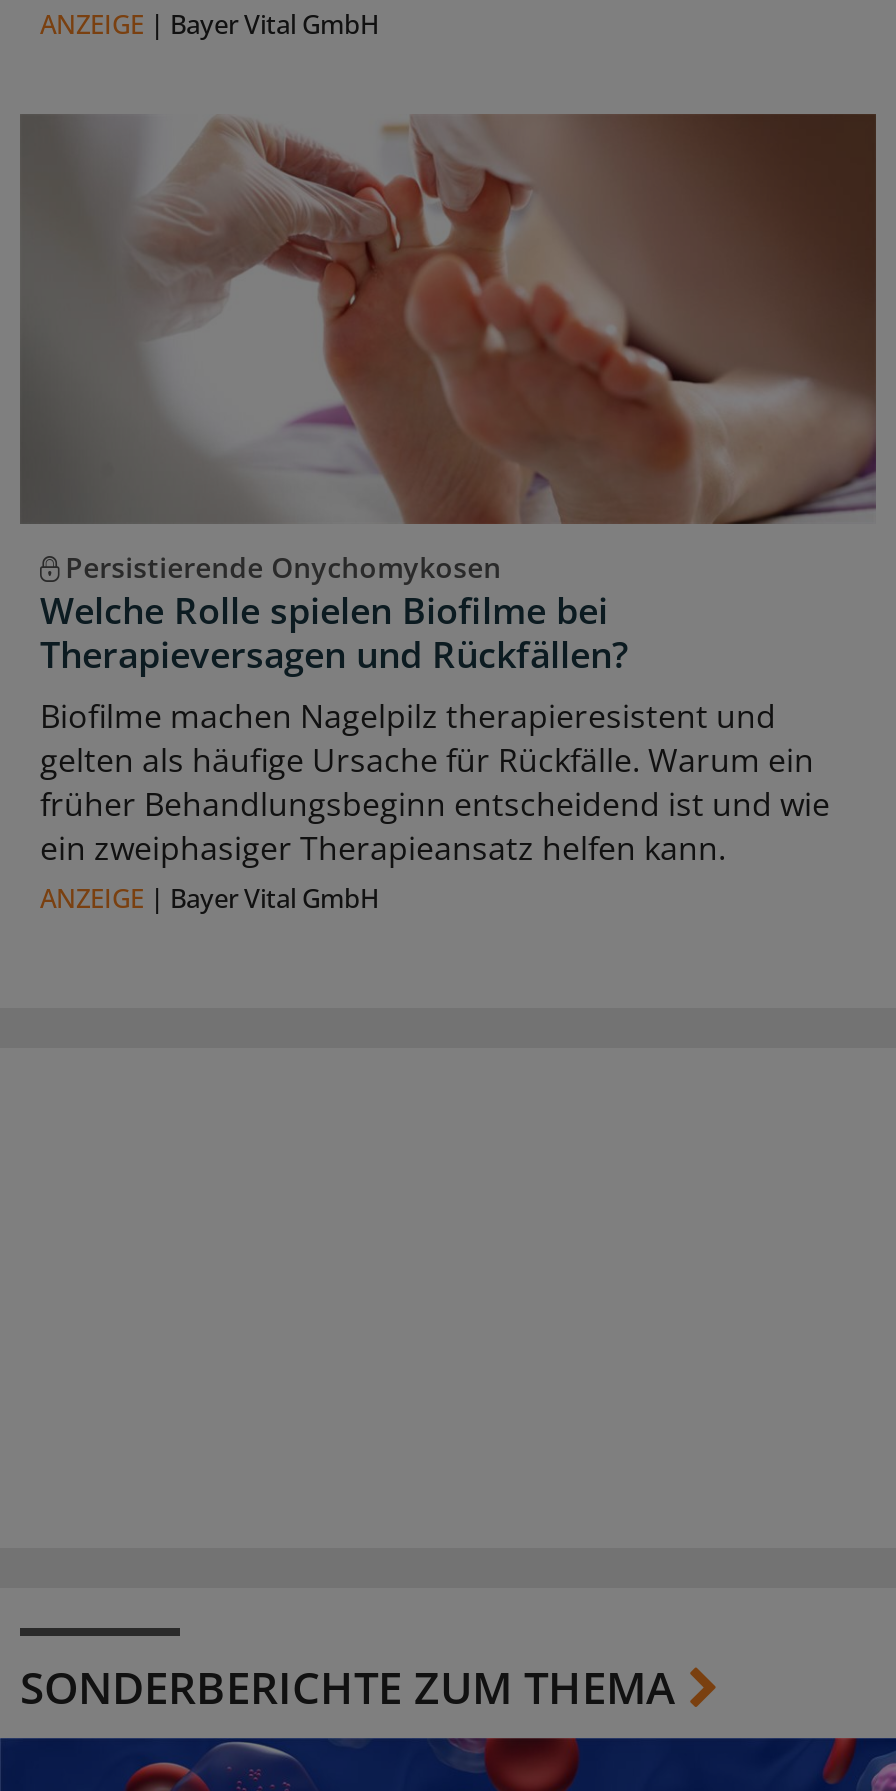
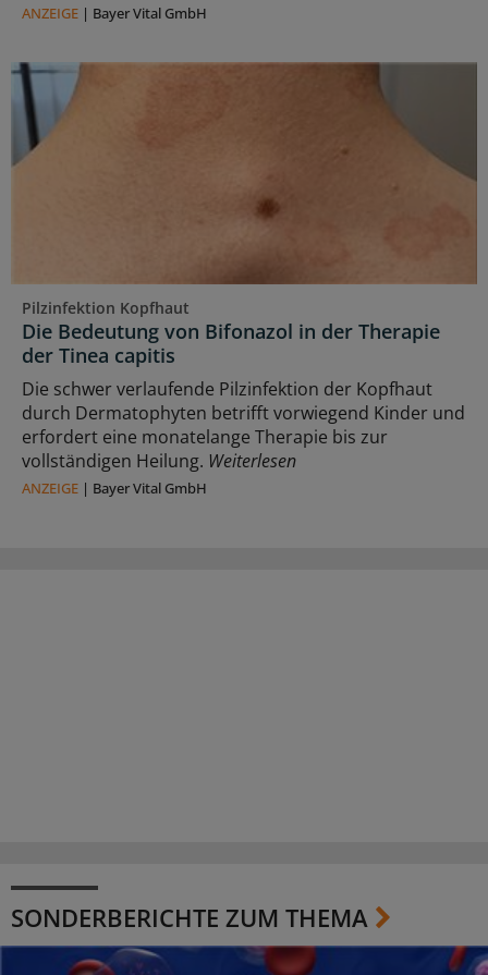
- [image]
- Persistierende Onychomykosen
- Welche Rolle spielen Biofilme bei
- Therapieversagen und Rückfällen?
- Biofilme machen Nagelpilz therapieresistent und
- gelten als häufige Ursache für Rückfälle. Warum ein
- früher Behandlungsbeginn entscheidend ist und wie
- ein zweiphasiger Therapieansatz helfen kann.
+ [image]
+ Pilzinfektion Kopfhaut
+ Die Bedeutung von Bifonazol in der Therapie
+ der Tinea capitis
+ Die schwer verlaufende Pilzinfektion der Kopfhaut
+ durch Dermatophyten betrifft vorwiegend Kinder und
+ erfordert eine monatelange Therapie bis zur
+ vollständigen Heilung. Weiterlesen
